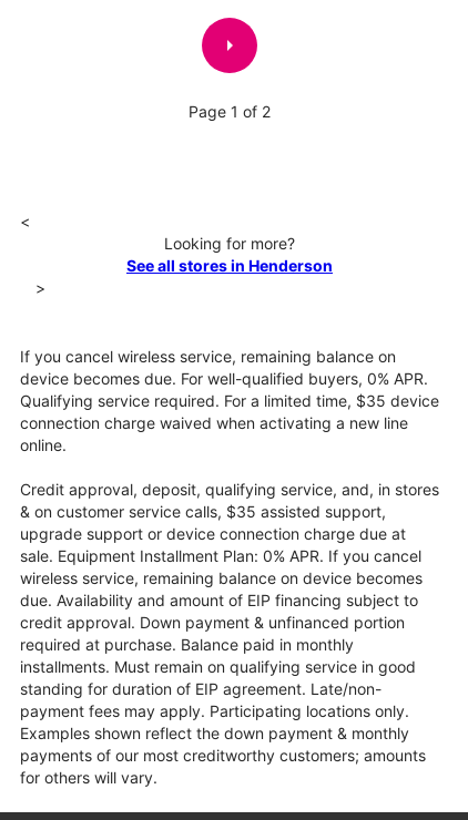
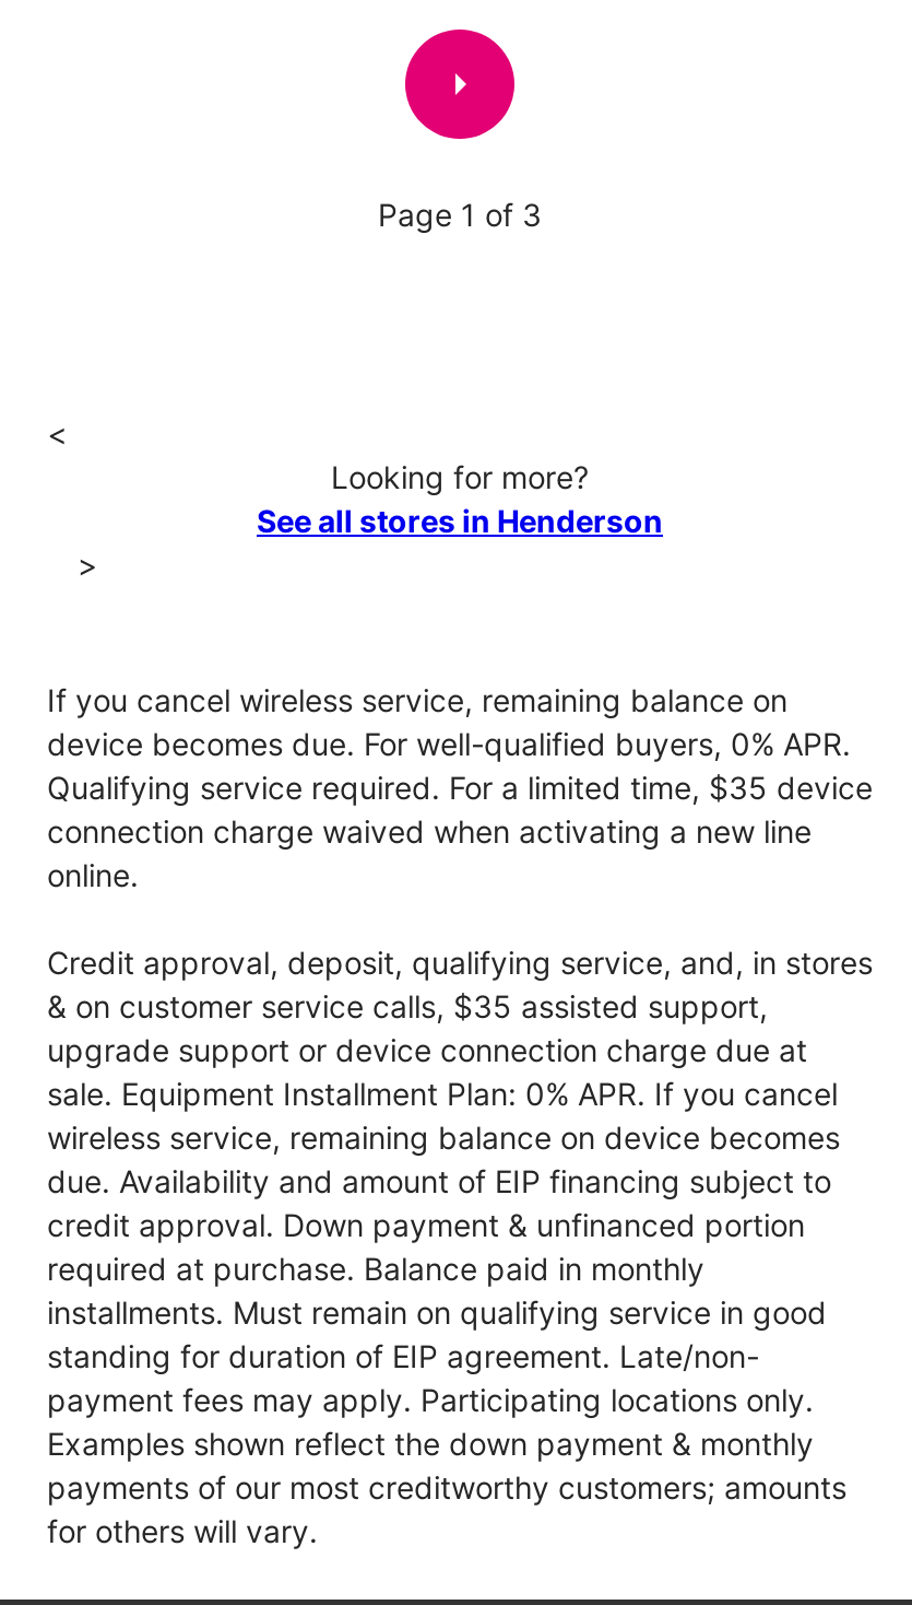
- Page 1 of 2
+ Page 1 of 3
